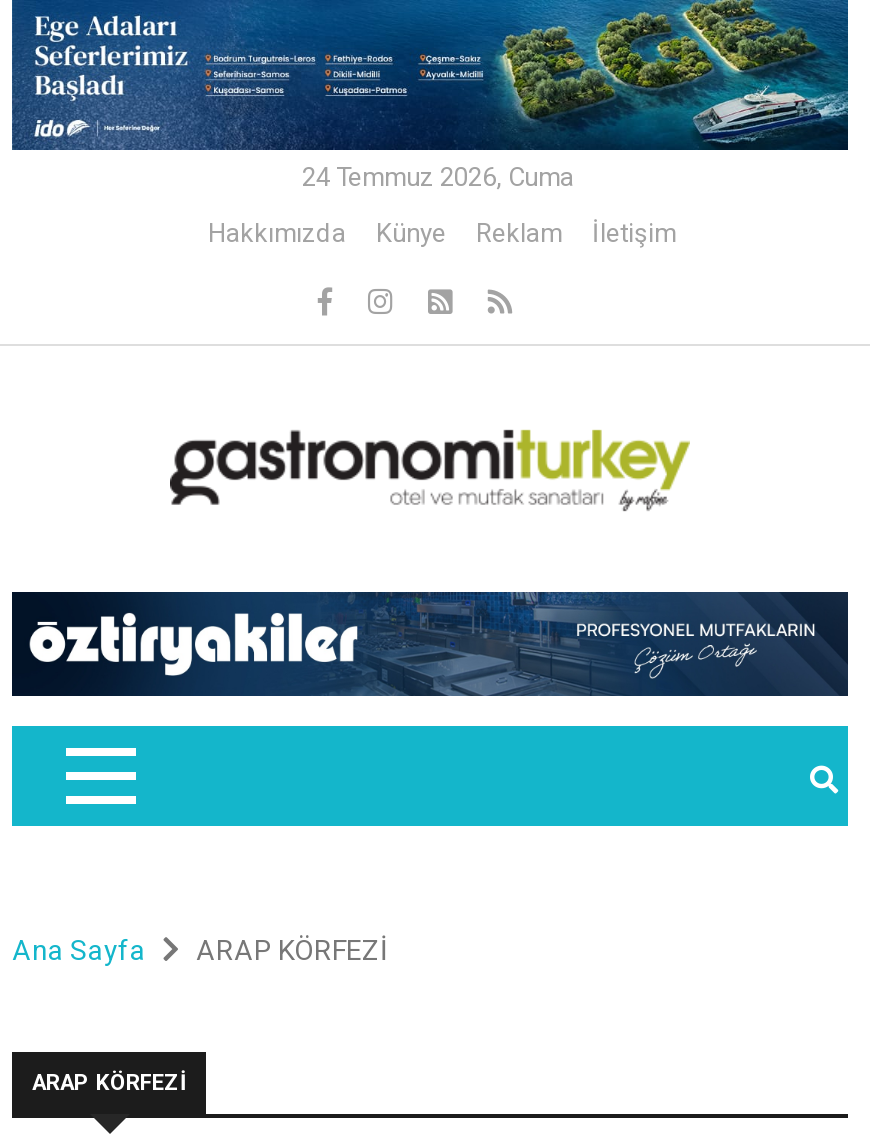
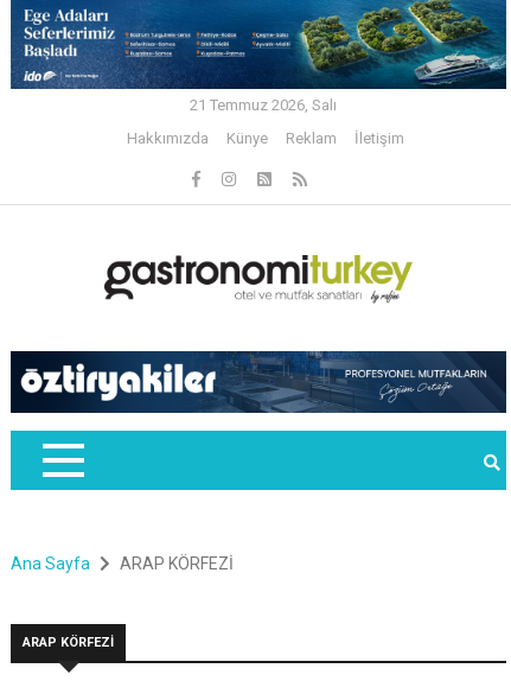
- 24 Temmuz 2026, Cuma
+ 21 Temmuz 2026, Salı
